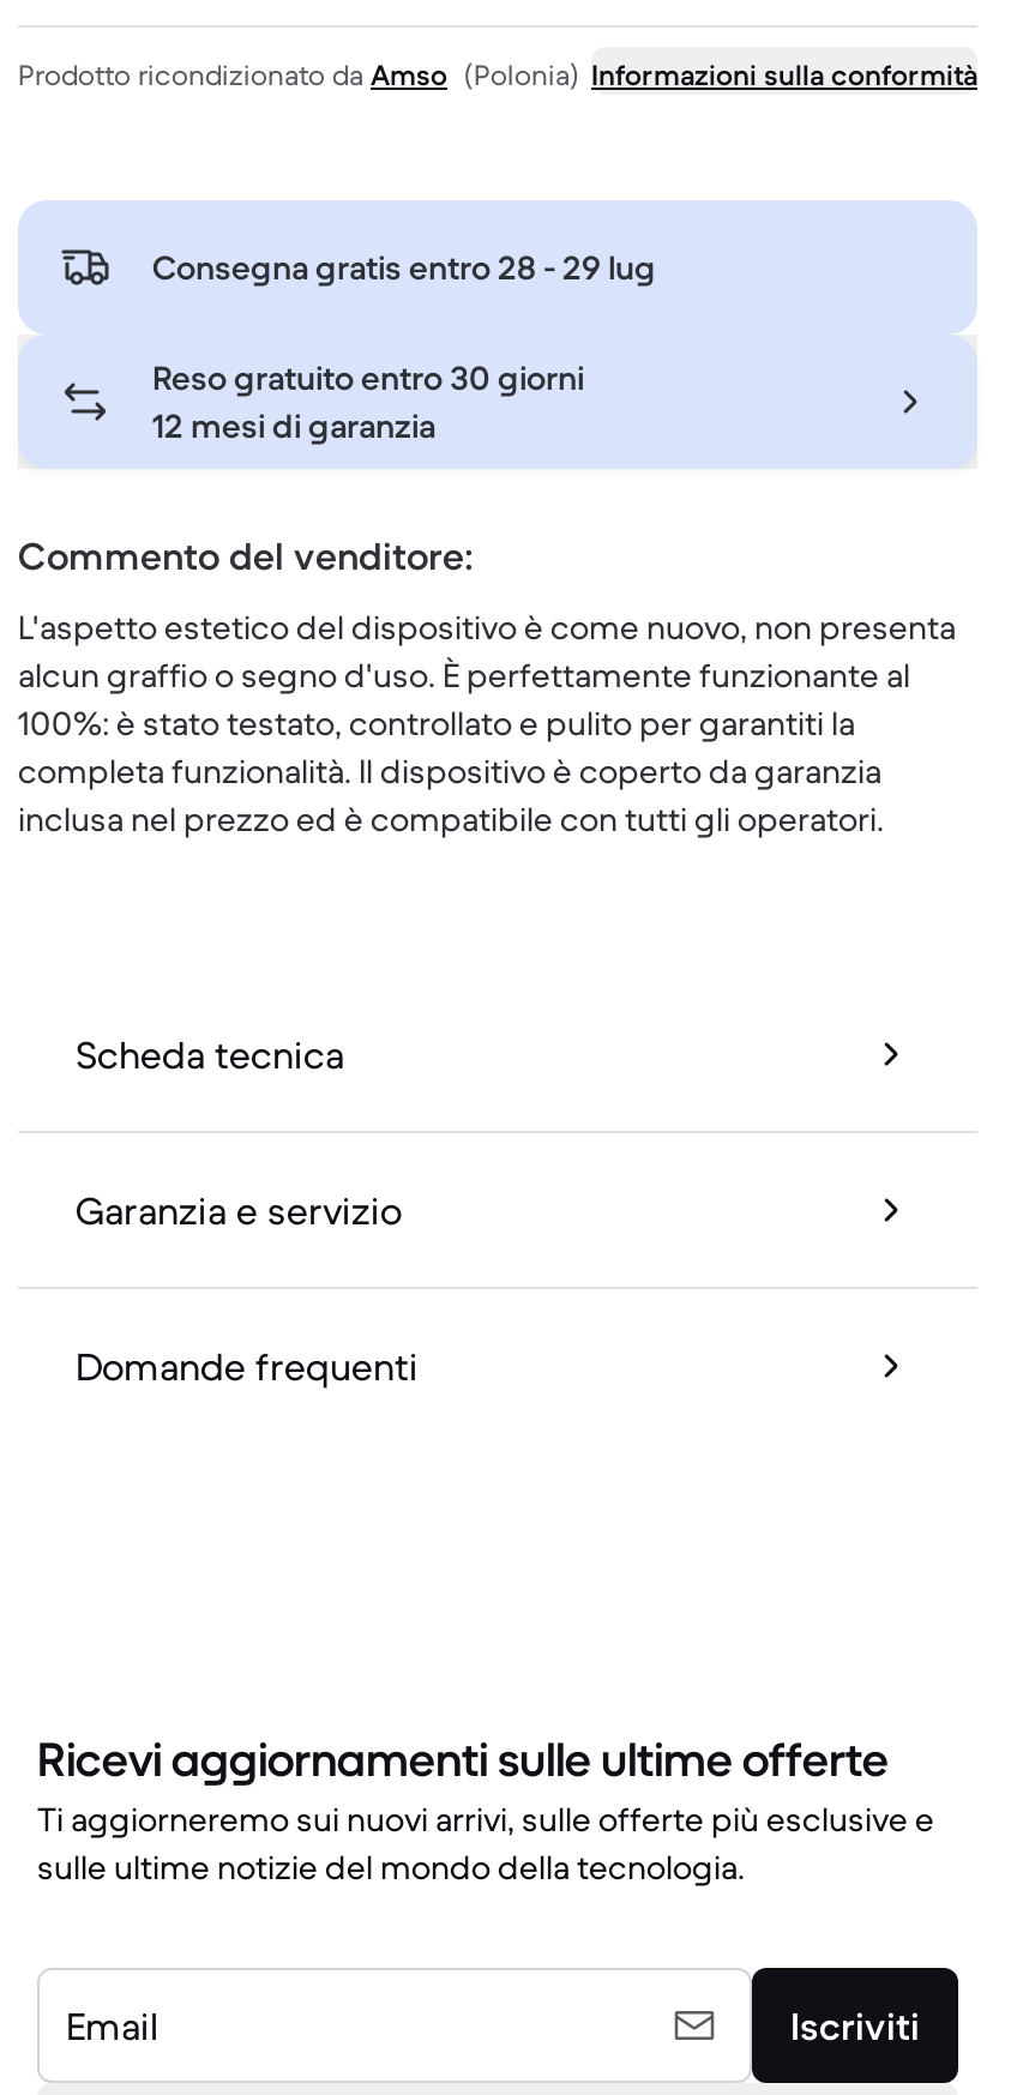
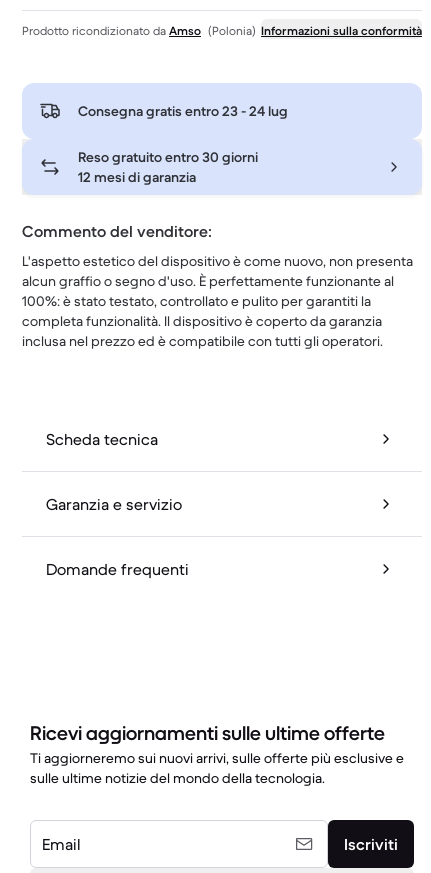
- Consegna gratis entro 28 - 29 lug
+ Consegna gratis entro 23 - 24 lug
